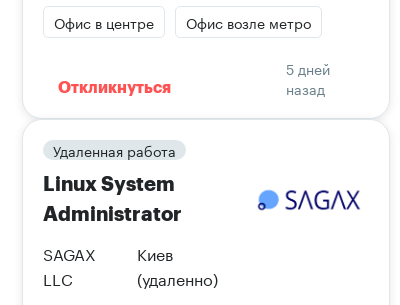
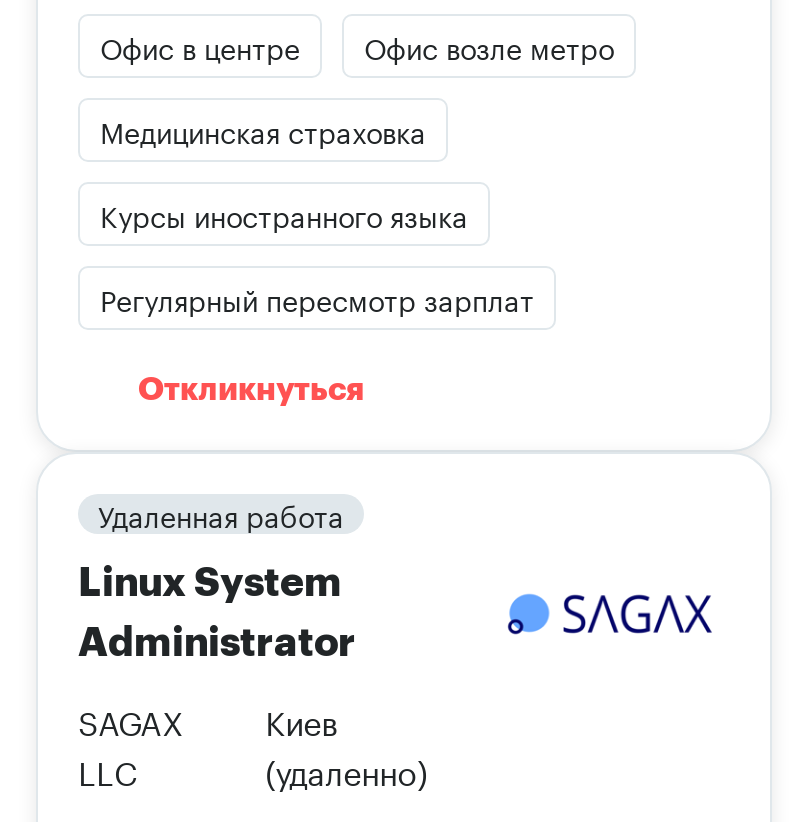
+ Медицинская страховка
+ Курсы иностранного языка
+ Регулярный пересмотр зарплат

- 5 дней
- назад
